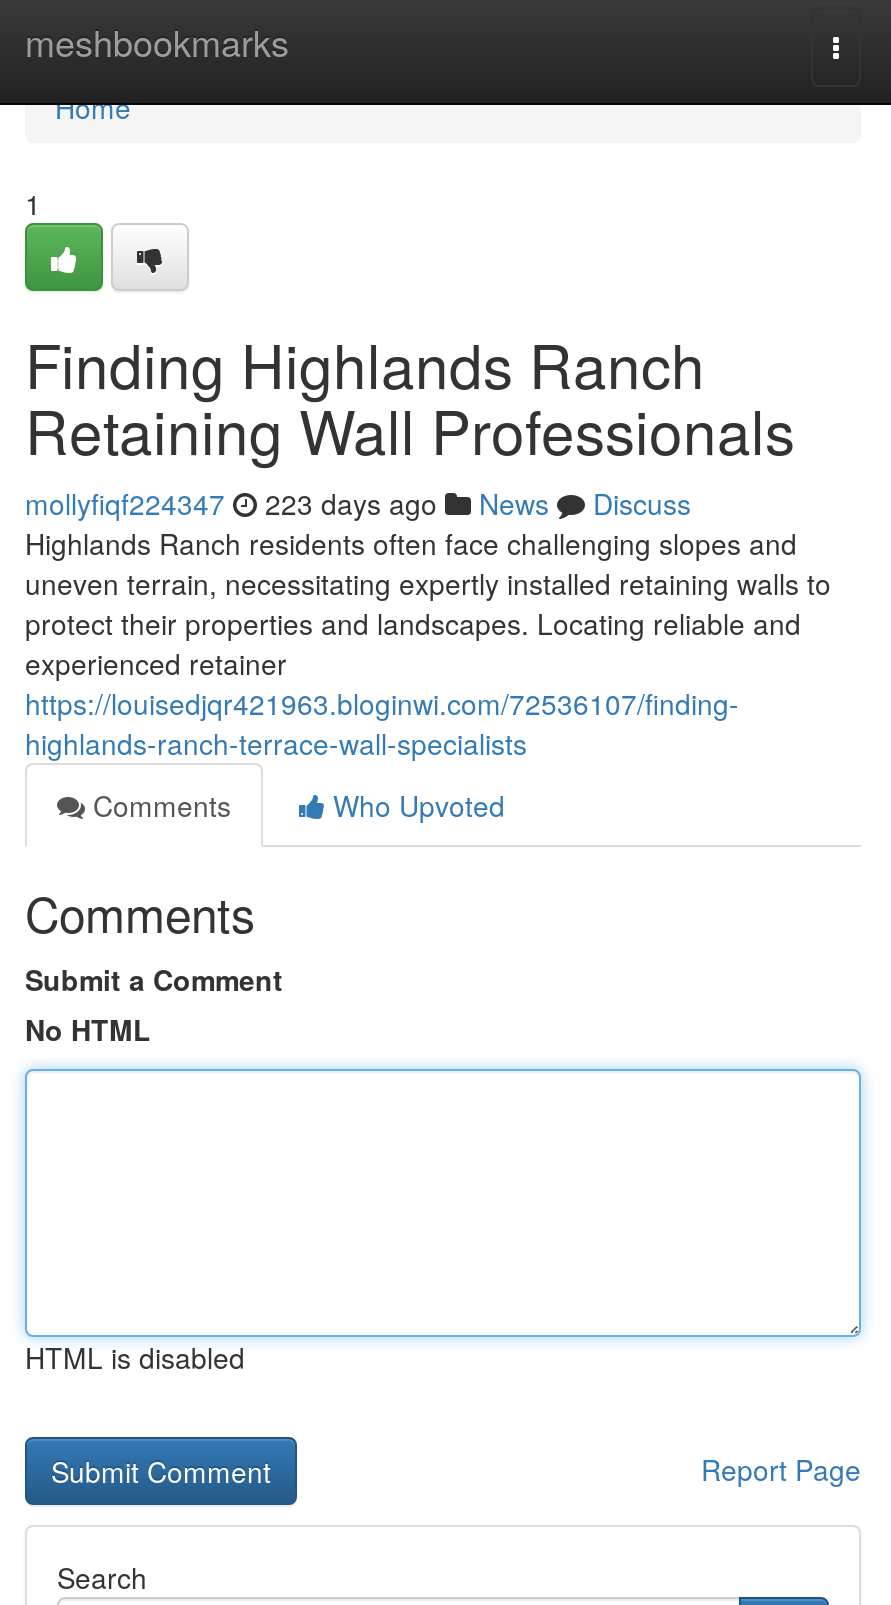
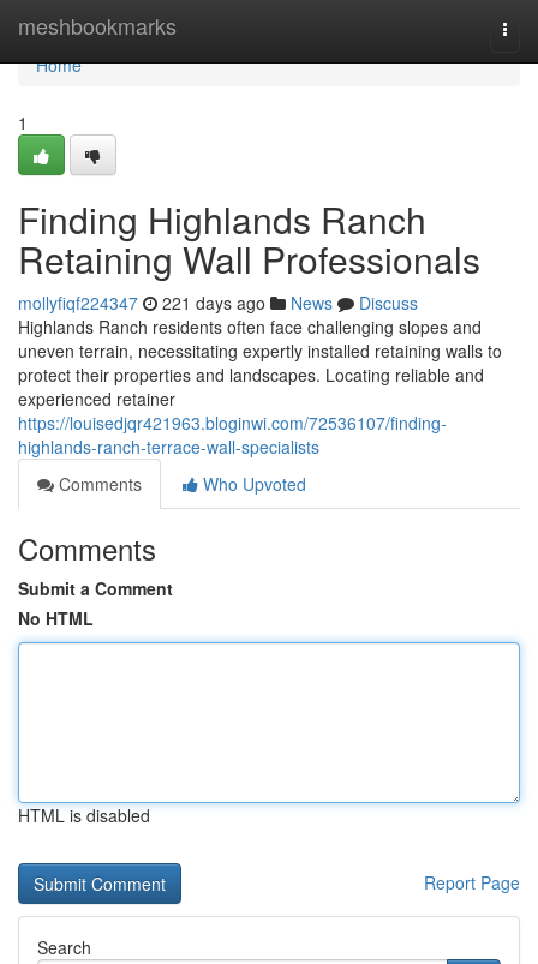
- mollyfiqf224347 223 days ago News Discuss
+ mollyfiqf224347 221 days ago News Discuss
